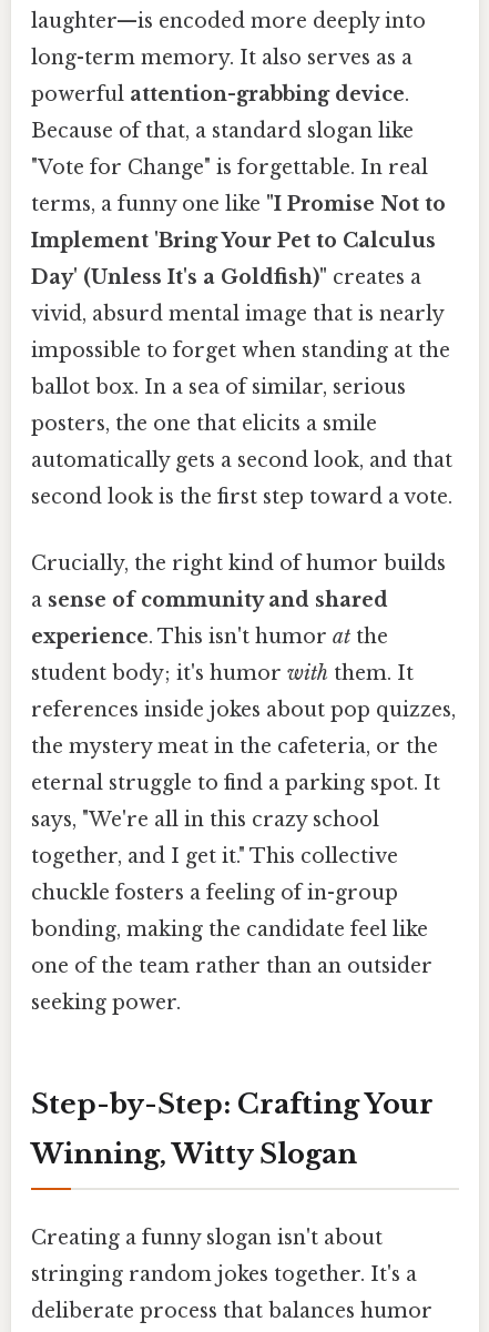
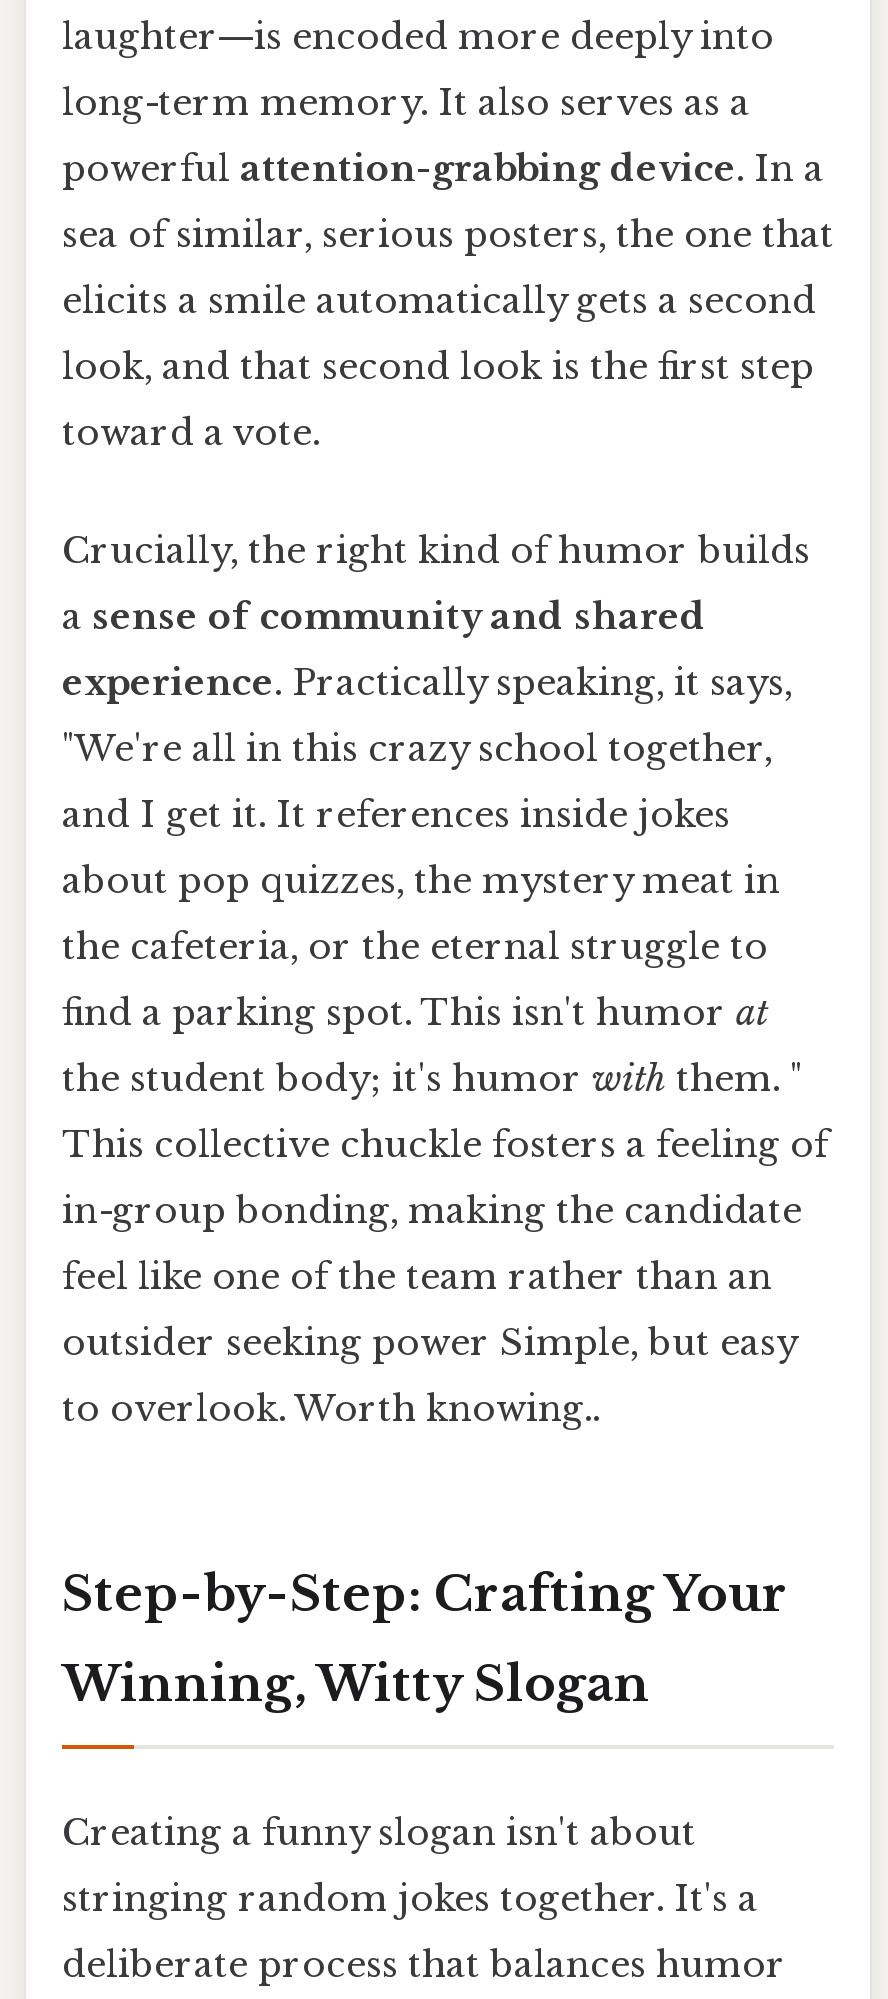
- powerful attention-grabbing device.
- Because of that, a standard slogan like
- "Vote for Change" is forgettable. In real
- terms, a funny one like "I Promise Not to
- Implement 'Bring Your Pet to Calculus
- Day' (Unless It's a Goldfish)" creates a
- vivid, absurd mental image that is nearly
- impossible to forget when standing at the
- ballot box. In a sea of similar, serious
- posters, the one that elicits a smile
- automatically gets a second look, and that
- second look is the first step toward a vote.
+ powerful attention-grabbing device. In a
+ sea of similar, serious posters, the one that
+ elicits a smile automatically gets a second
+ look, and that second look is the first step
+ toward a vote.

moved up: Crucially, the right kind of humor builds | a sense of community and shared

- experience. This isn't humor at the
- student body; it's humor with them. It
- references inside jokes about pop quizzes,
- the mystery meat in the cafeteria, or the
- eternal struggle to find a parking spot. It
- says, "We're all in this crazy school
- together, and I get it." This collective
- chuckle fosters a feeling of in-group
- bonding, making the candidate feel like
- one of the team rather than an outsider
- seeking power.
+ experience. Practically speaking, it says,
+ "We're all in this crazy school together,
+ and I get it. It references inside jokes
+ about pop quizzes, the mystery meat in
+ the cafeteria, or the eternal struggle to
+ find a parking spot. This isn't humor at
+ the student body; it's humor with them. "
+ This collective chuckle fosters a feeling of
+ in-group bonding, making the candidate
+ feel like one of the team rather than an
+ outsider seeking power Simple, but easy
+ to overlook. Worth knowing..
